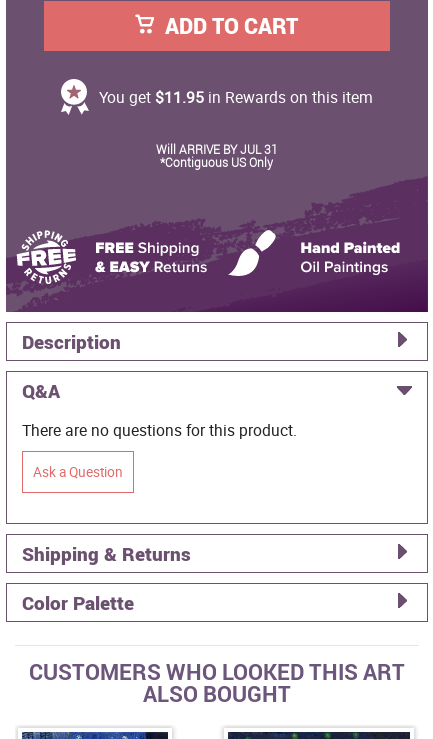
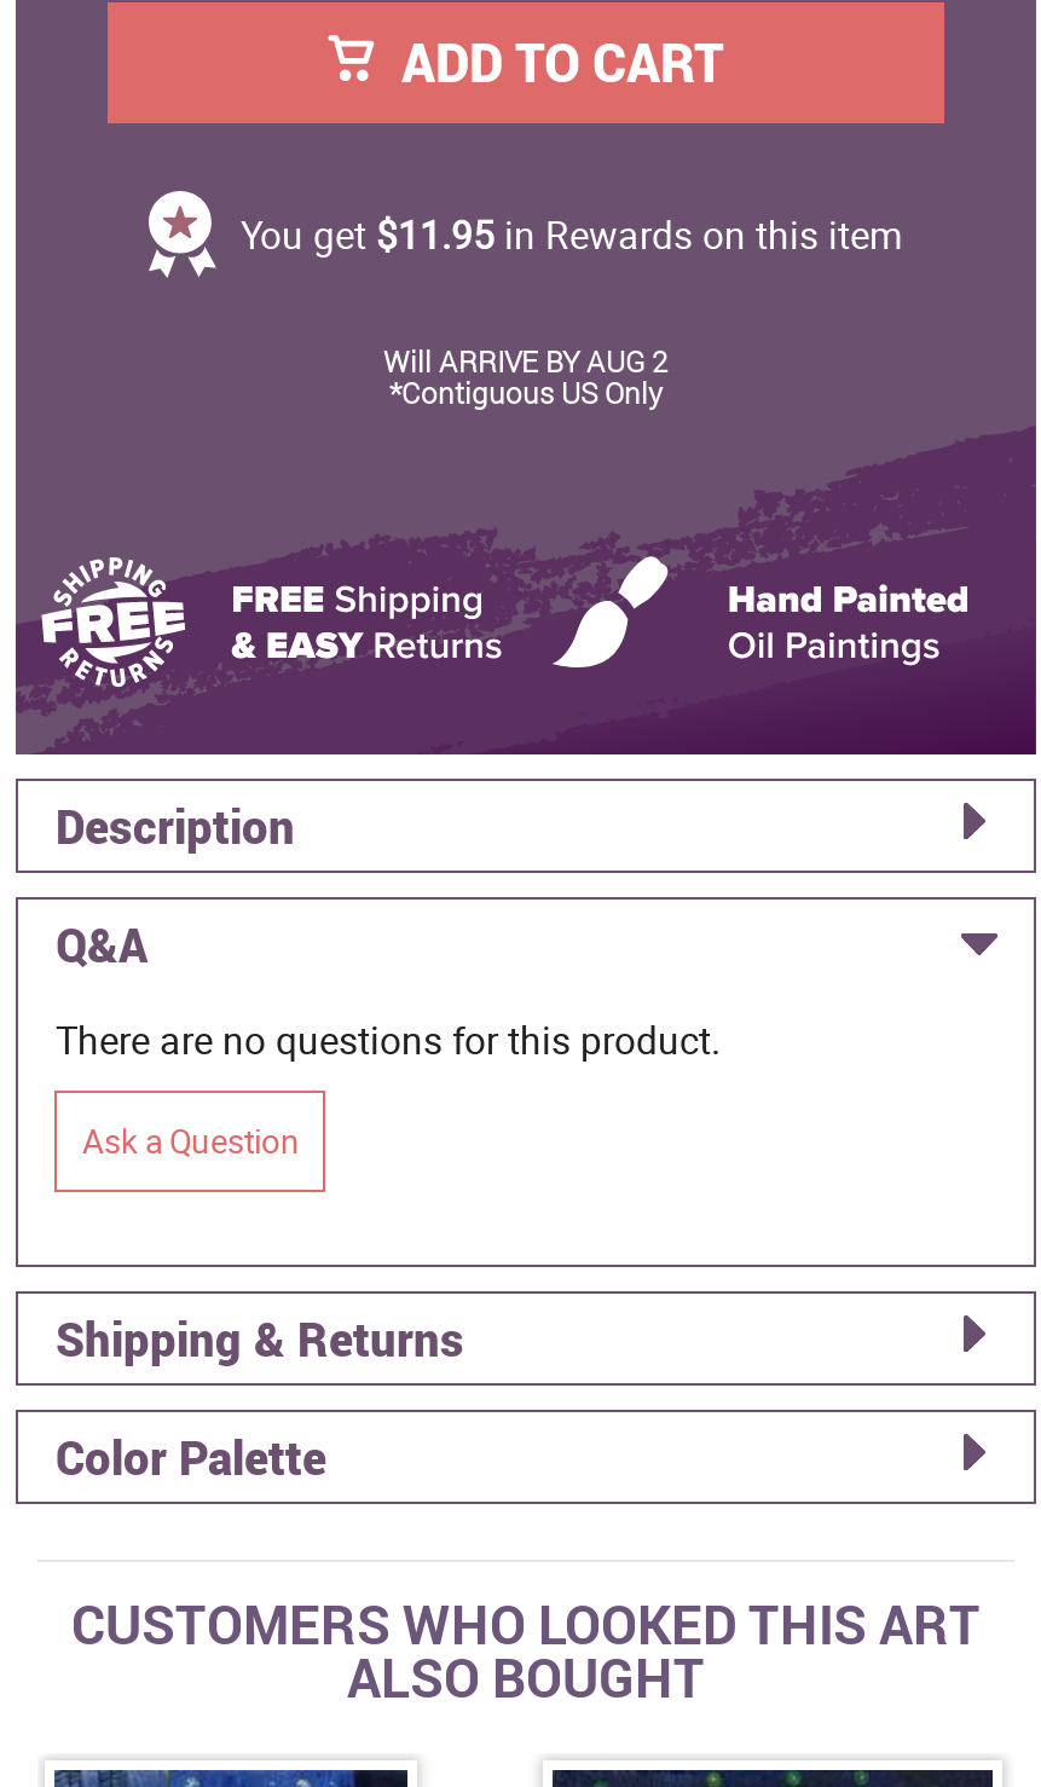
- Will ARRIVE BY JUL 31
+ Will ARRIVE BY AUG 2
